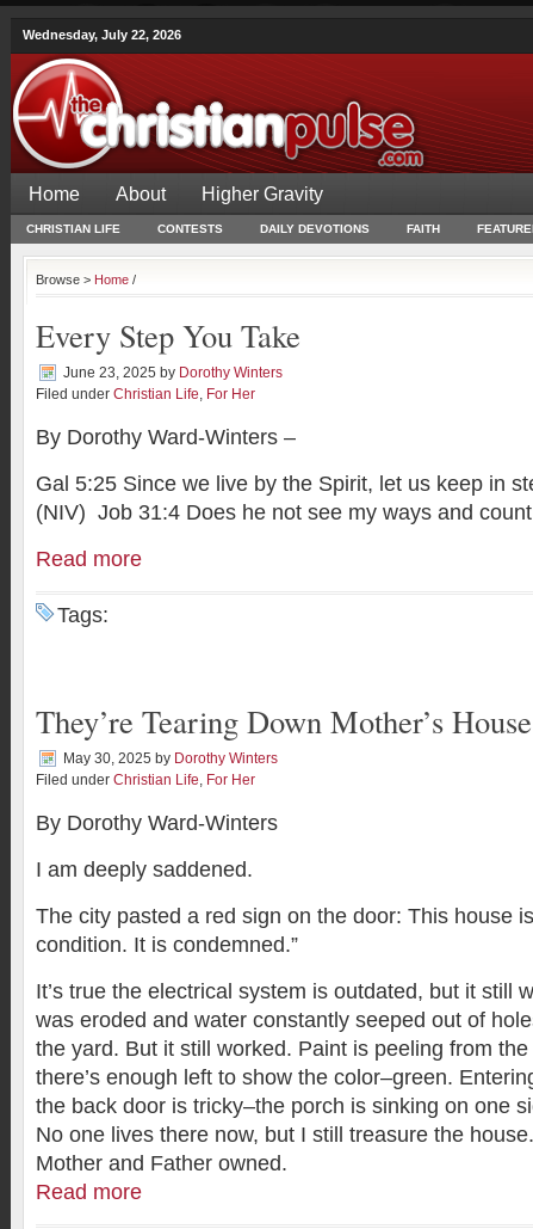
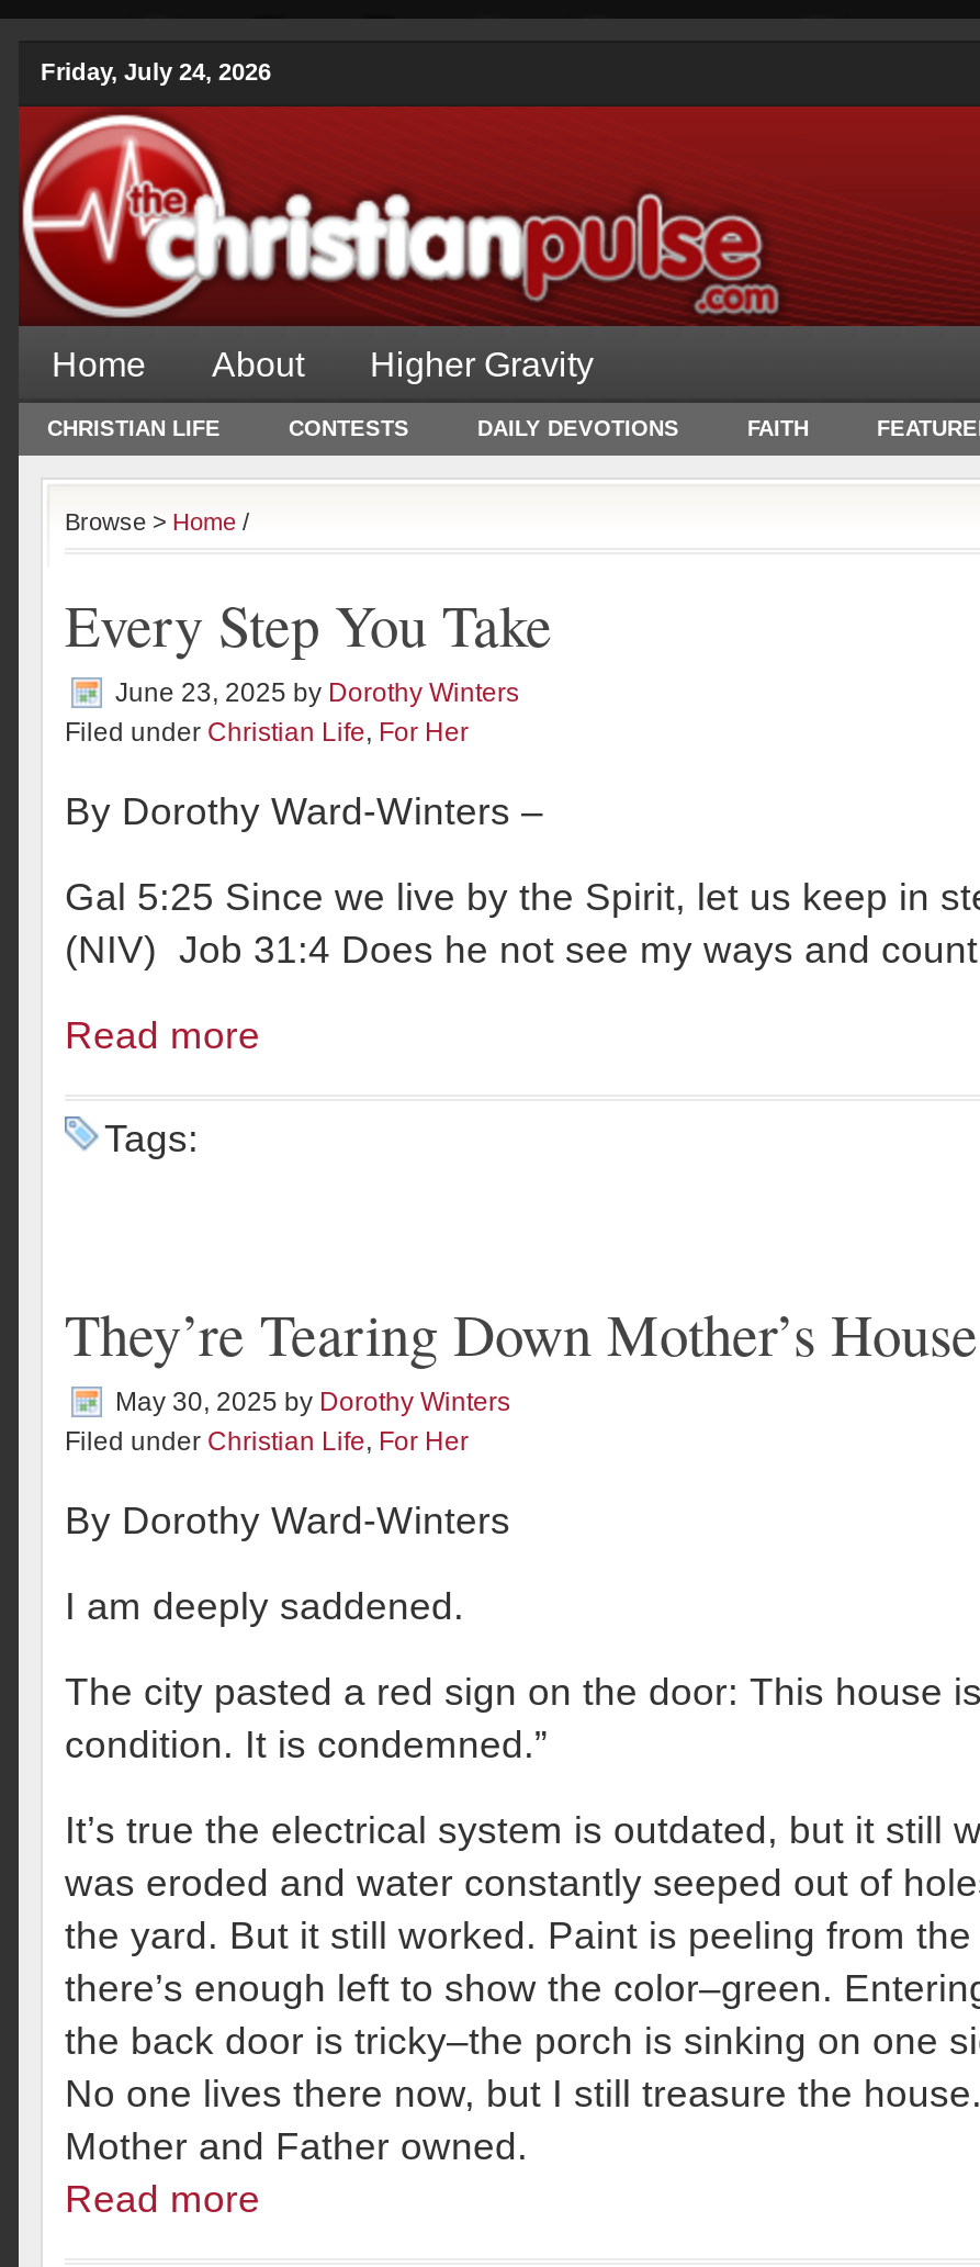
- Wednesday, July 22, 2026
+ Friday, July 24, 2026
